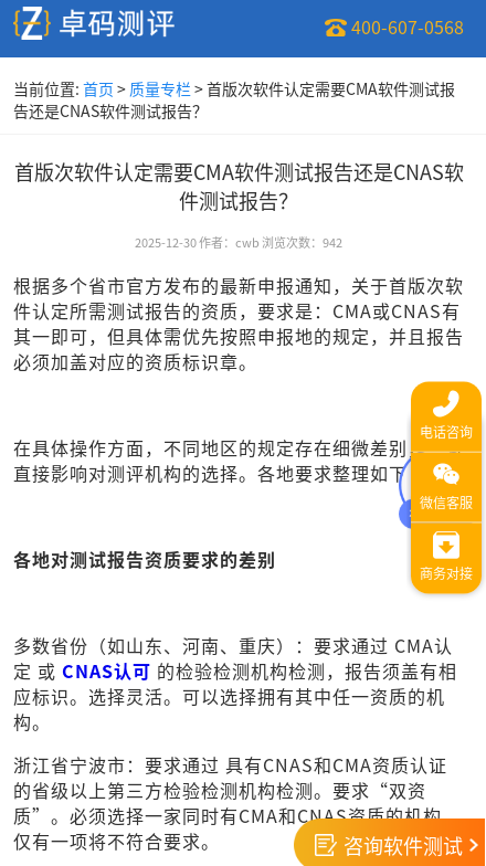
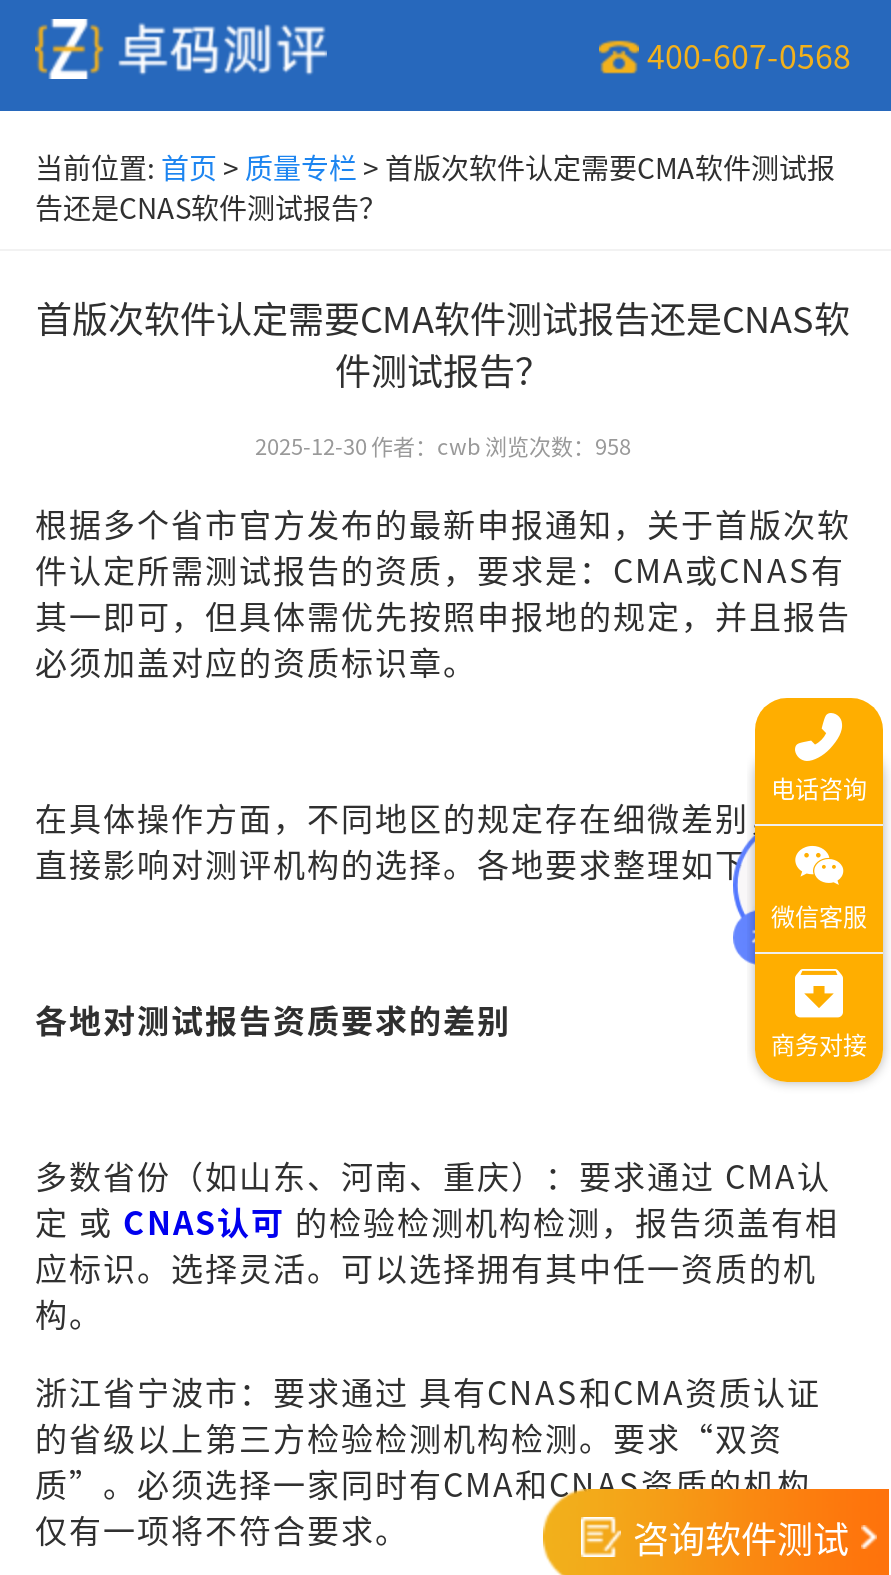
- 2025-12-30 作者：cwb 浏览次数：942
+ 2025-12-30 作者：cwb 浏览次数：958
